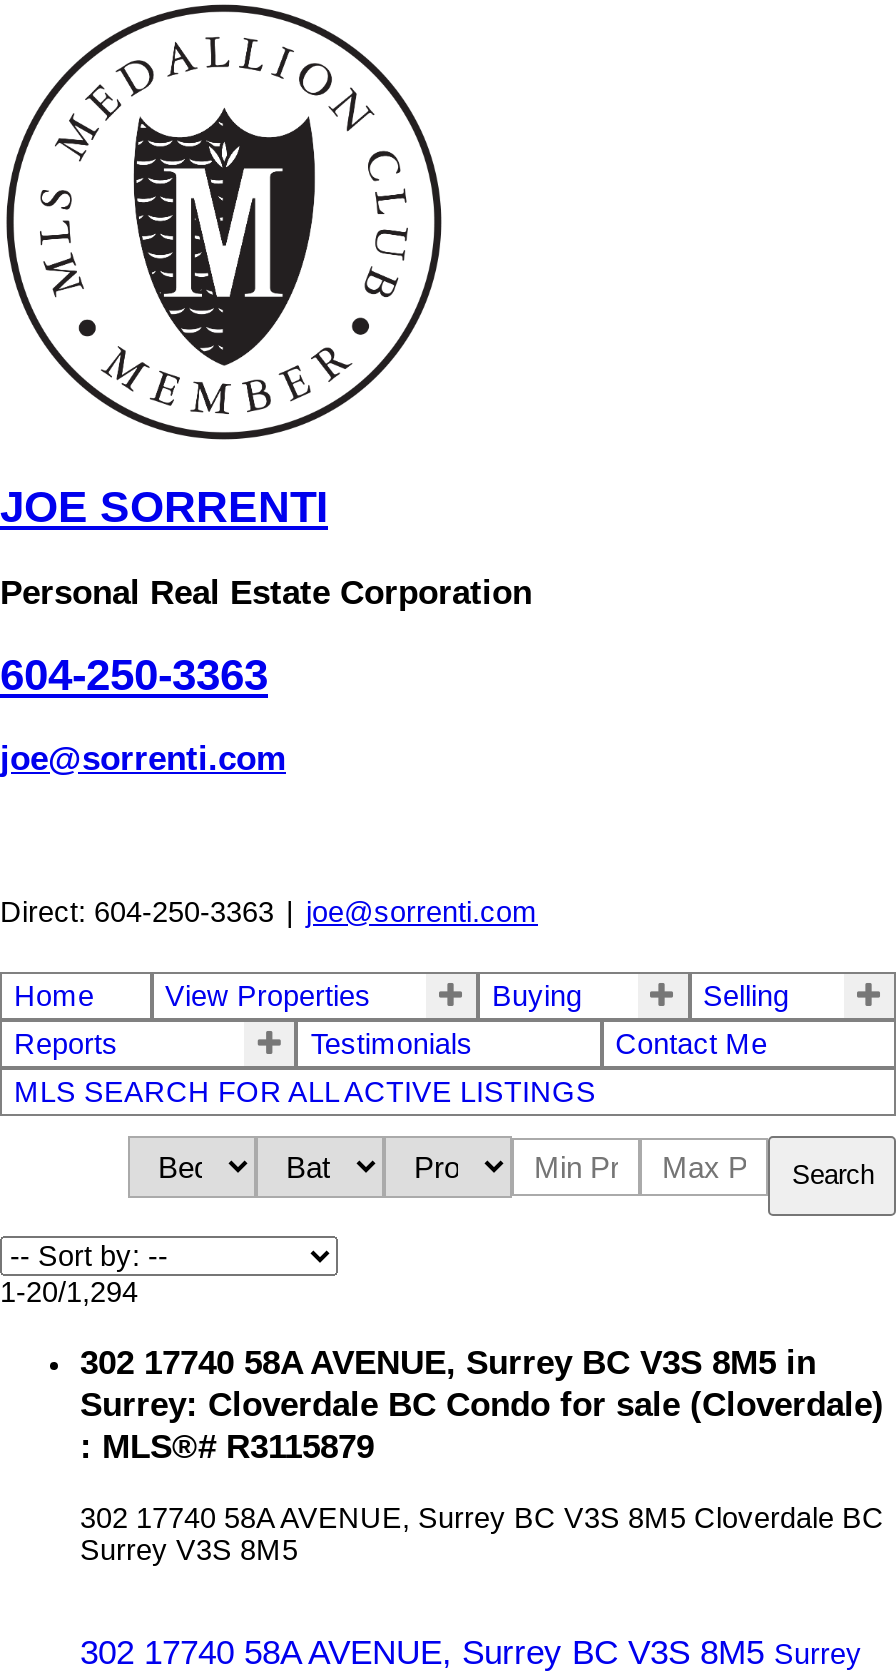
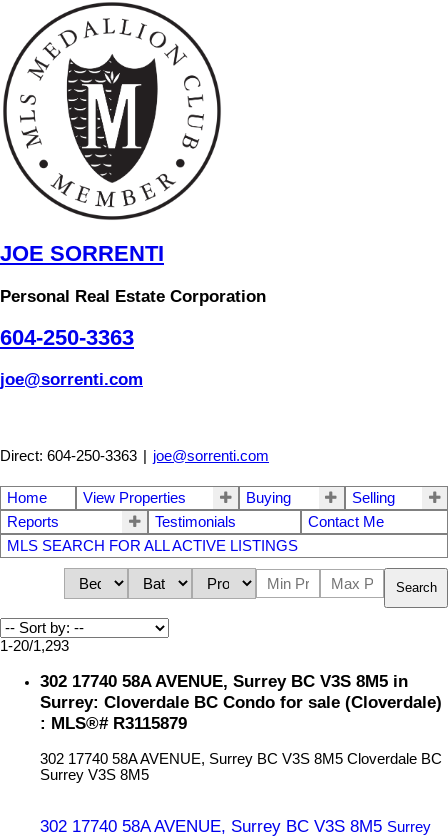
- 1-20/1,294
+ 1-20/1,293
